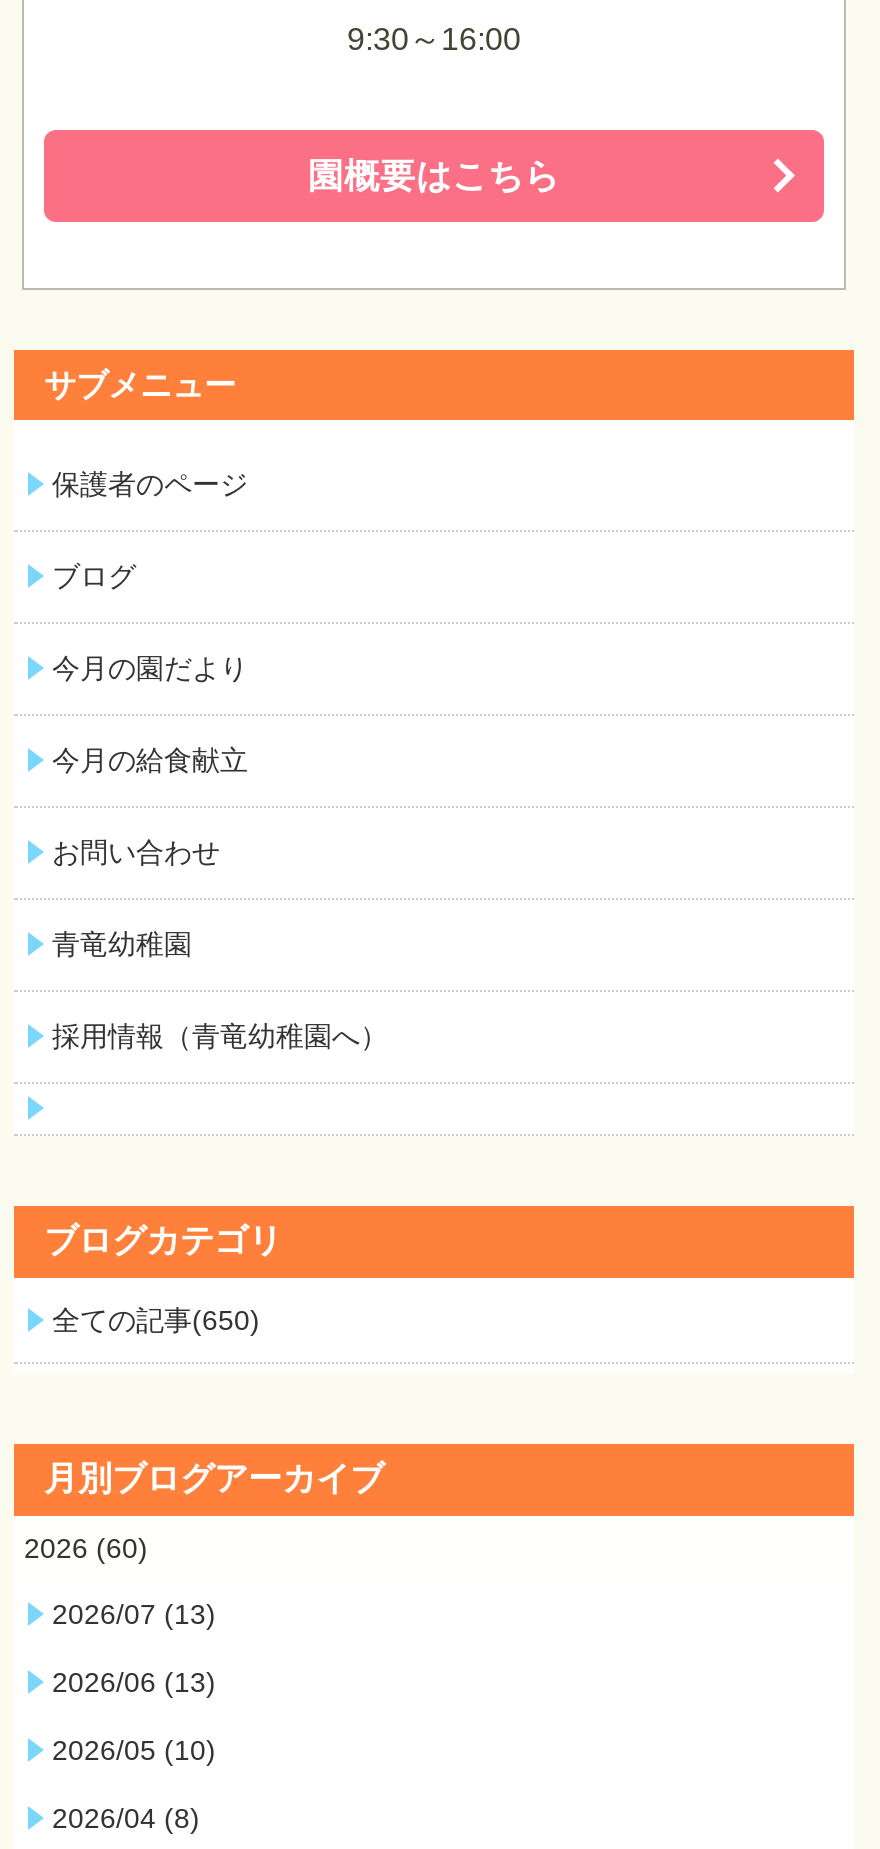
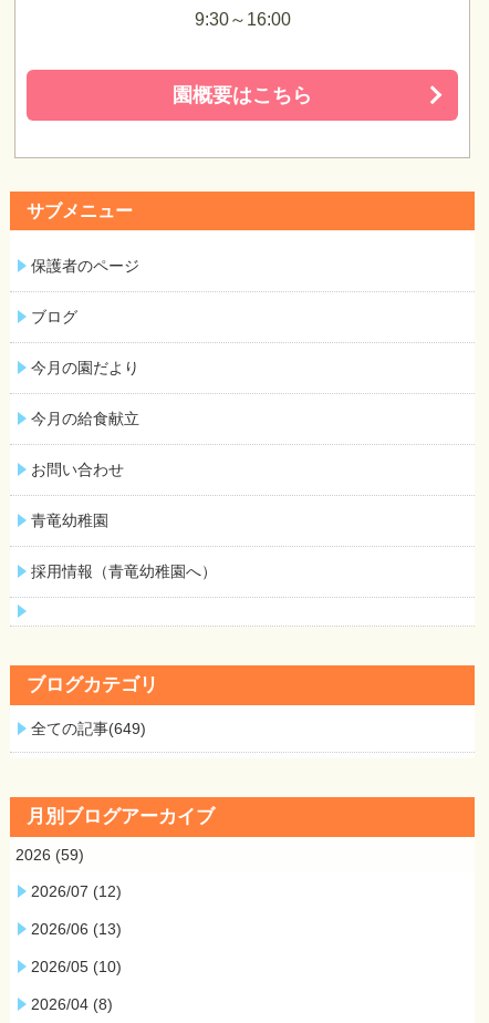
- 全ての記事(650)
+ 全ての記事(649)

- 2026 (60)
+ 2026 (59)

- 2026/07 (13)
+ 2026/07 (12)
